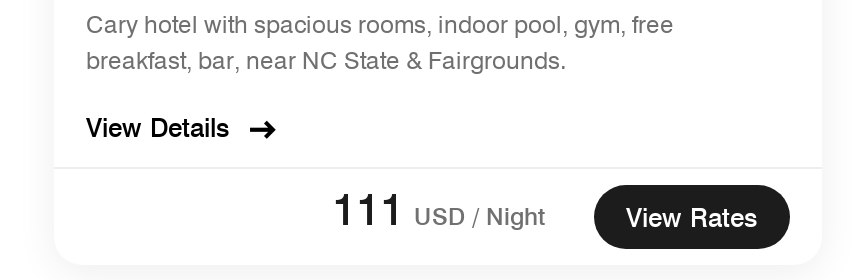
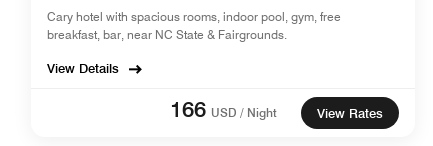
- 111 USD / Night
+ 166 USD / Night
